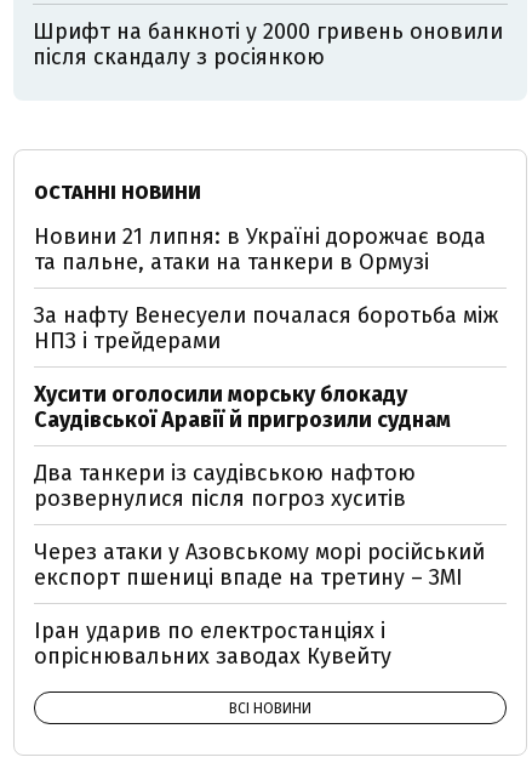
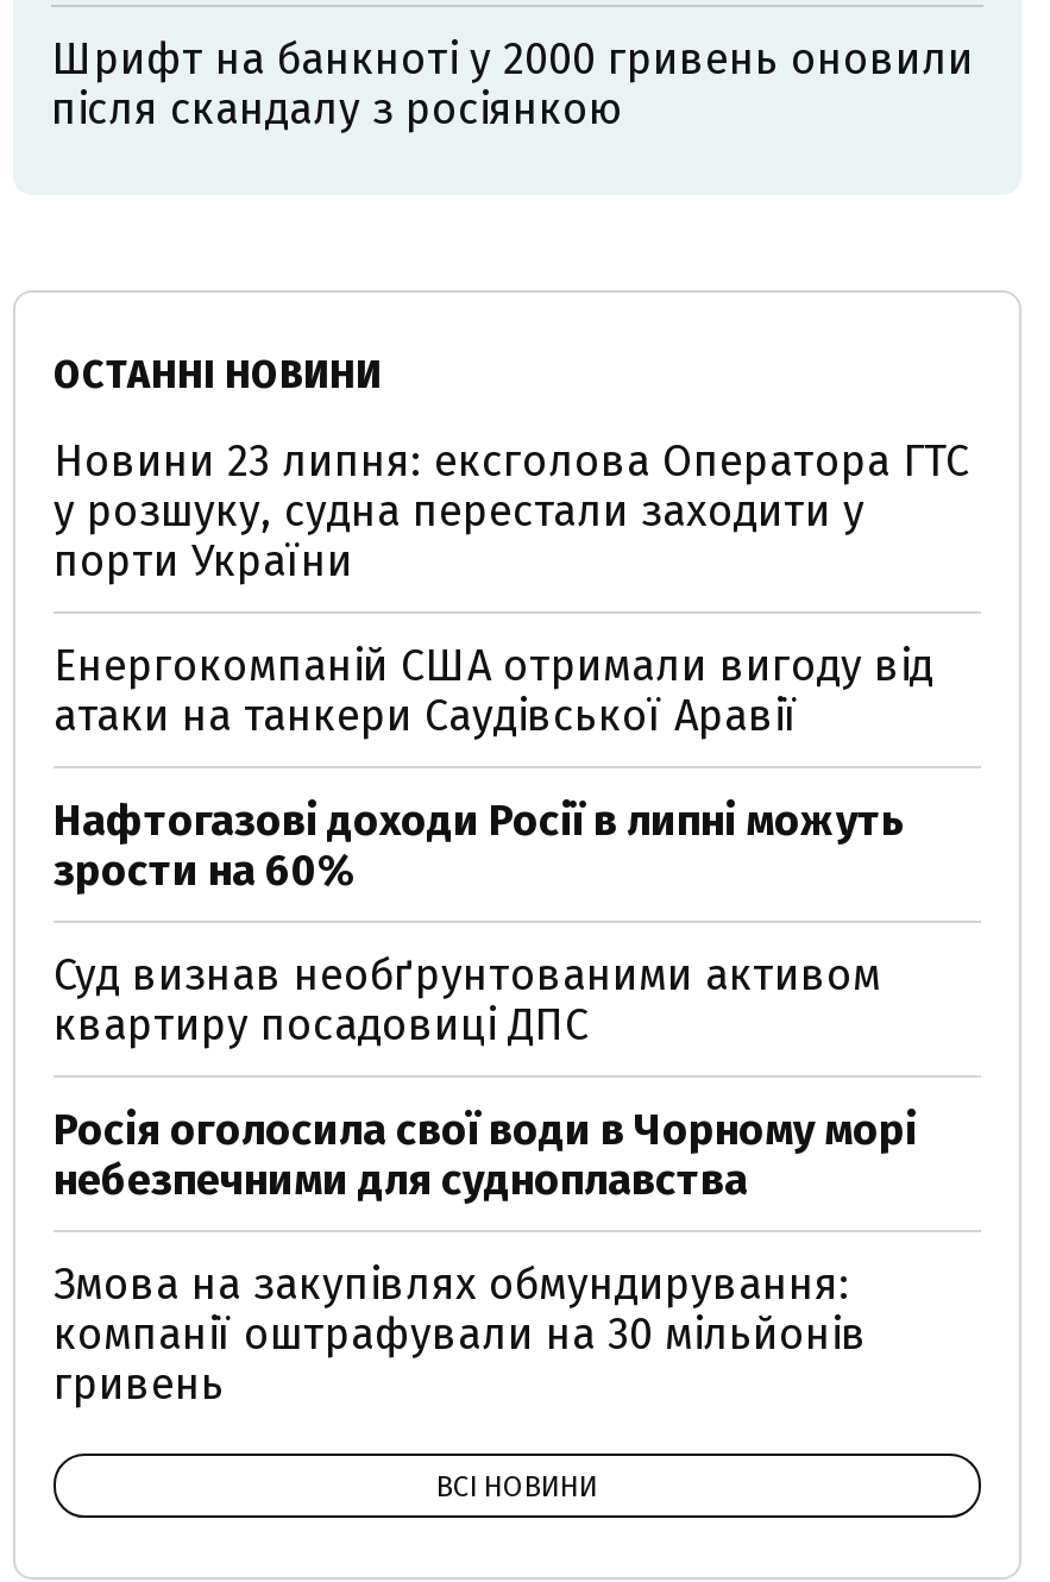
- Новини 21 липня: в Україні дорожчає вода
- та пальне, атаки на танкери в Ормузі
+ Новини 23 липня: ексголова Оператора ГТС
+ у розшуку, судна перестали заходити у
+ порти України

- За нафту Венесуели почалася боротьба між
- НПЗ і трейдерами
+ Енергокомпаній США отримали вигоду від
+ атаки на танкери Саудівської Аравії

- Хусити оголосили морську блокаду
- Саудівської Аравії й пригрозили суднам
+ Нафтогазові доходи Росії в липні можуть
+ зрости на 60%

- Два танкери із саудівською нафтою
- розвернулися після погроз хуситів
+ Суд визнав необґрунтованими активом
+ квартиру посадовиці ДПС

- Через атаки у Азовському морі російський
- експорт пшениці впаде на третину – ЗМІ
+ Росія оголосила свої води в Чорному морі
+ небезпечними для судноплавства

- Іран ударив по електростанціях і
- опріснювальних заводах Кувейту
+ Змова на закупівлях обмундирування:
+ компанії оштрафували на 30 мільйонів
+ гривень
